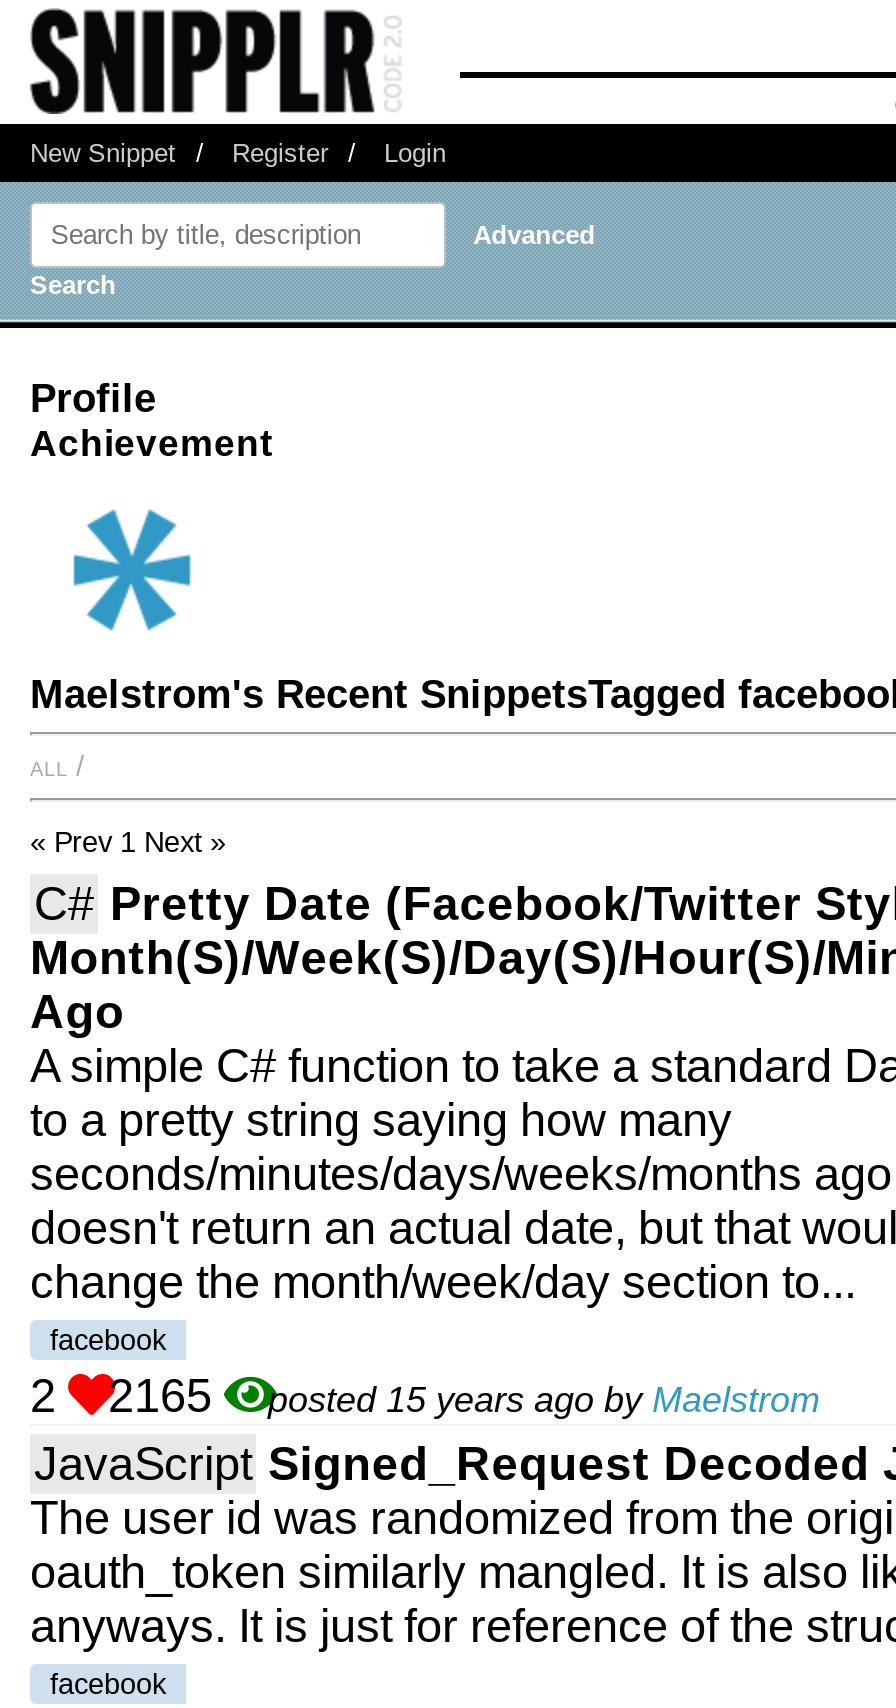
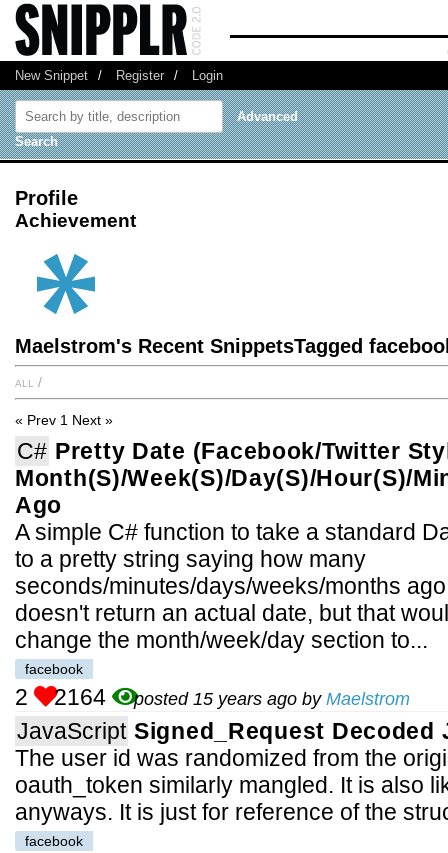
- 2 2165 posted 15 years ago by Maelstrom
+ 2 2164 posted 15 years ago by Maelstrom
